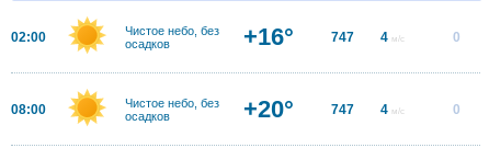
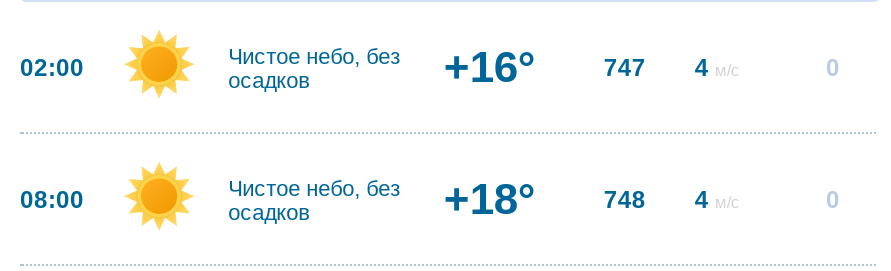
- Чистое небо, без +20°
+ Чистое небо, без +18°

- 747
+ 748
